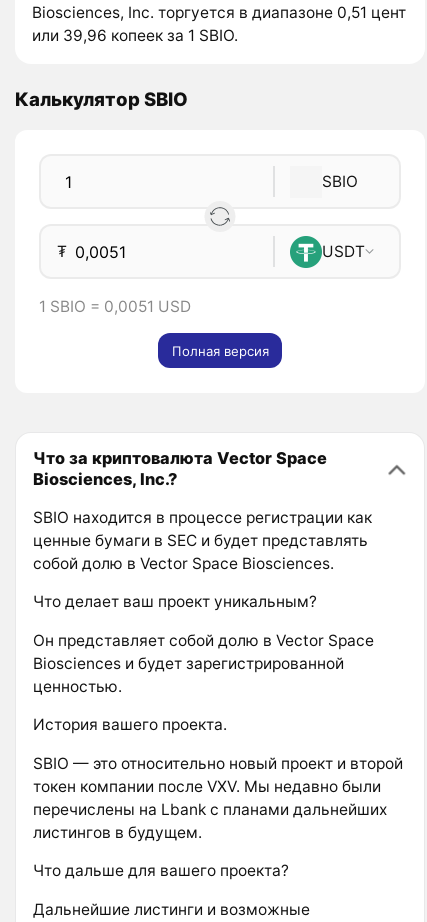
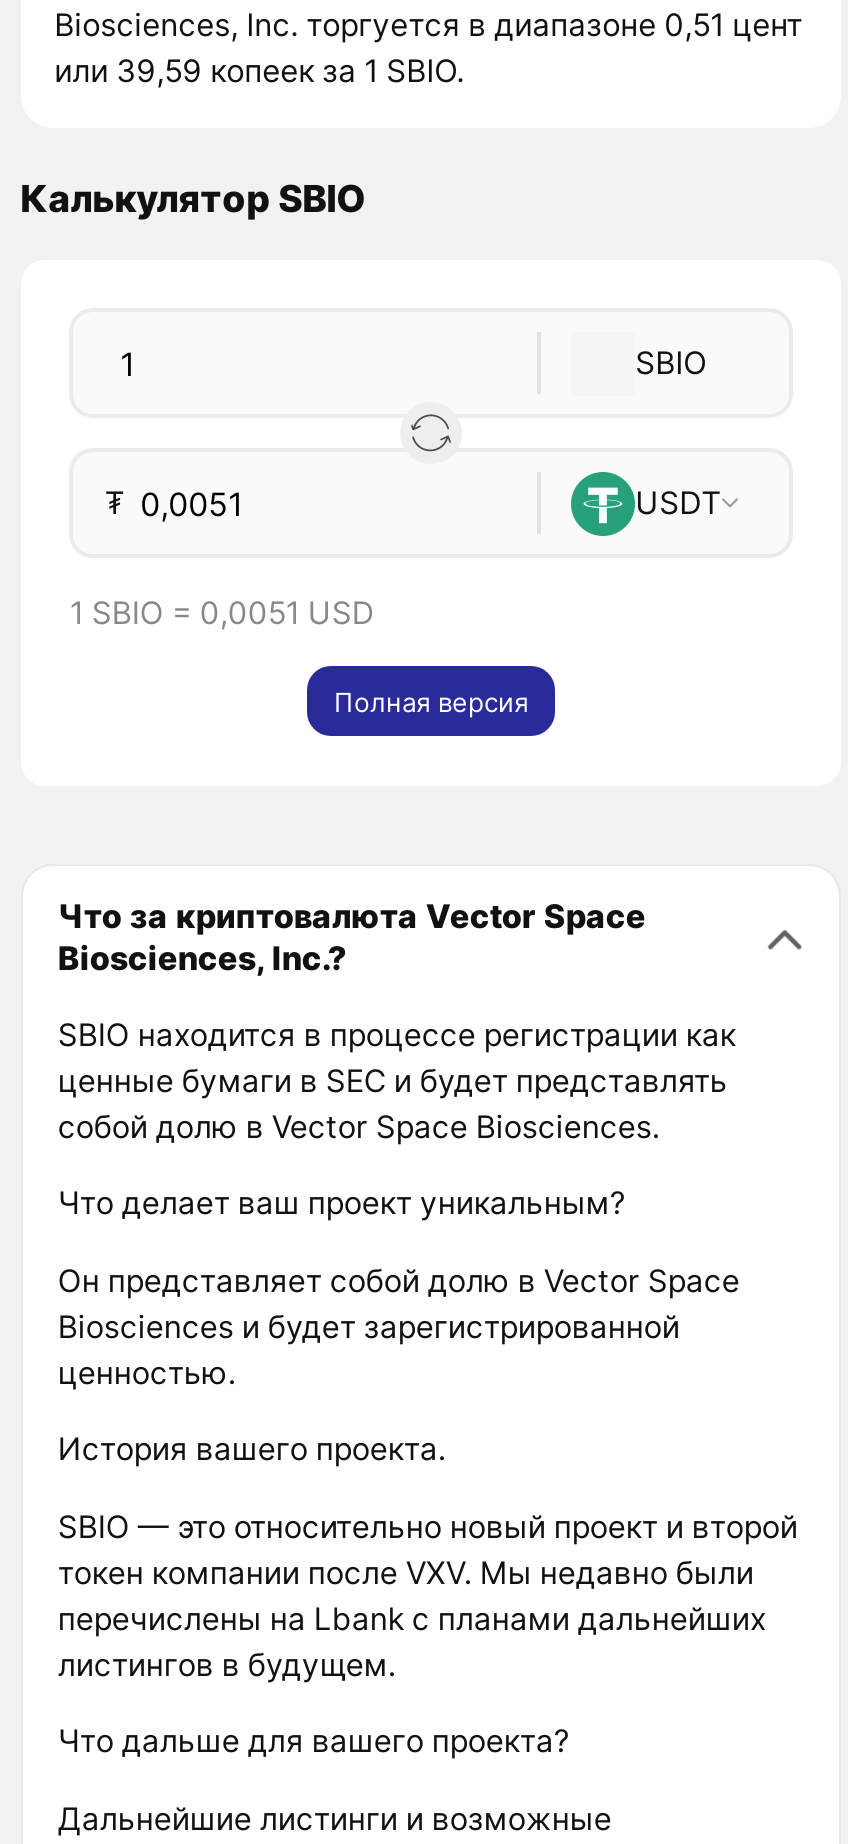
- или 39,96 копеек за 1 SBIO.
+ или 39,59 копеек за 1 SBIO.
